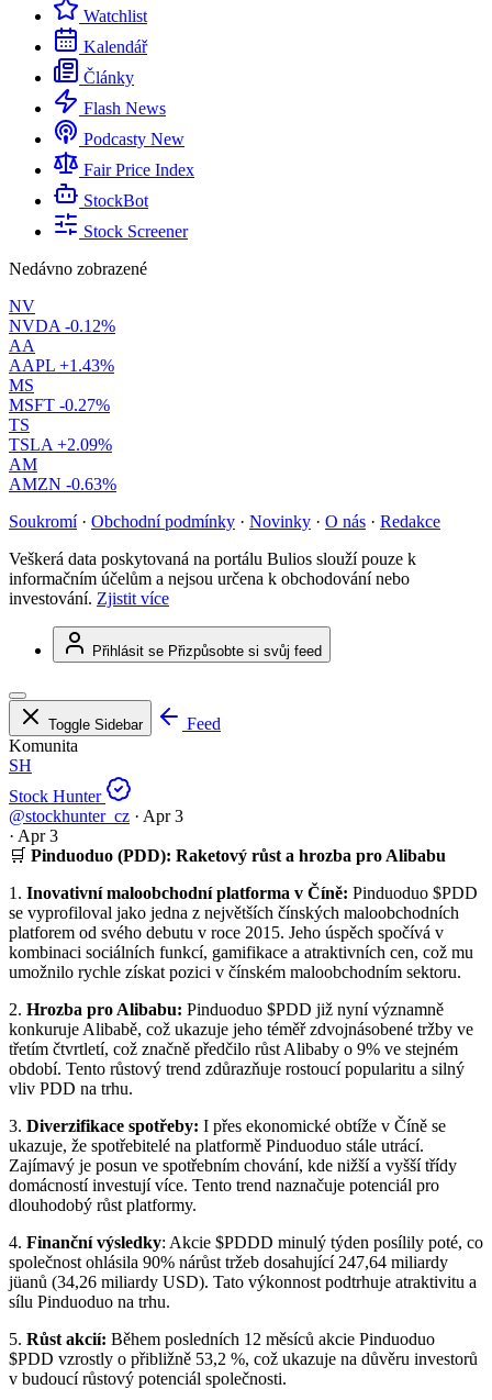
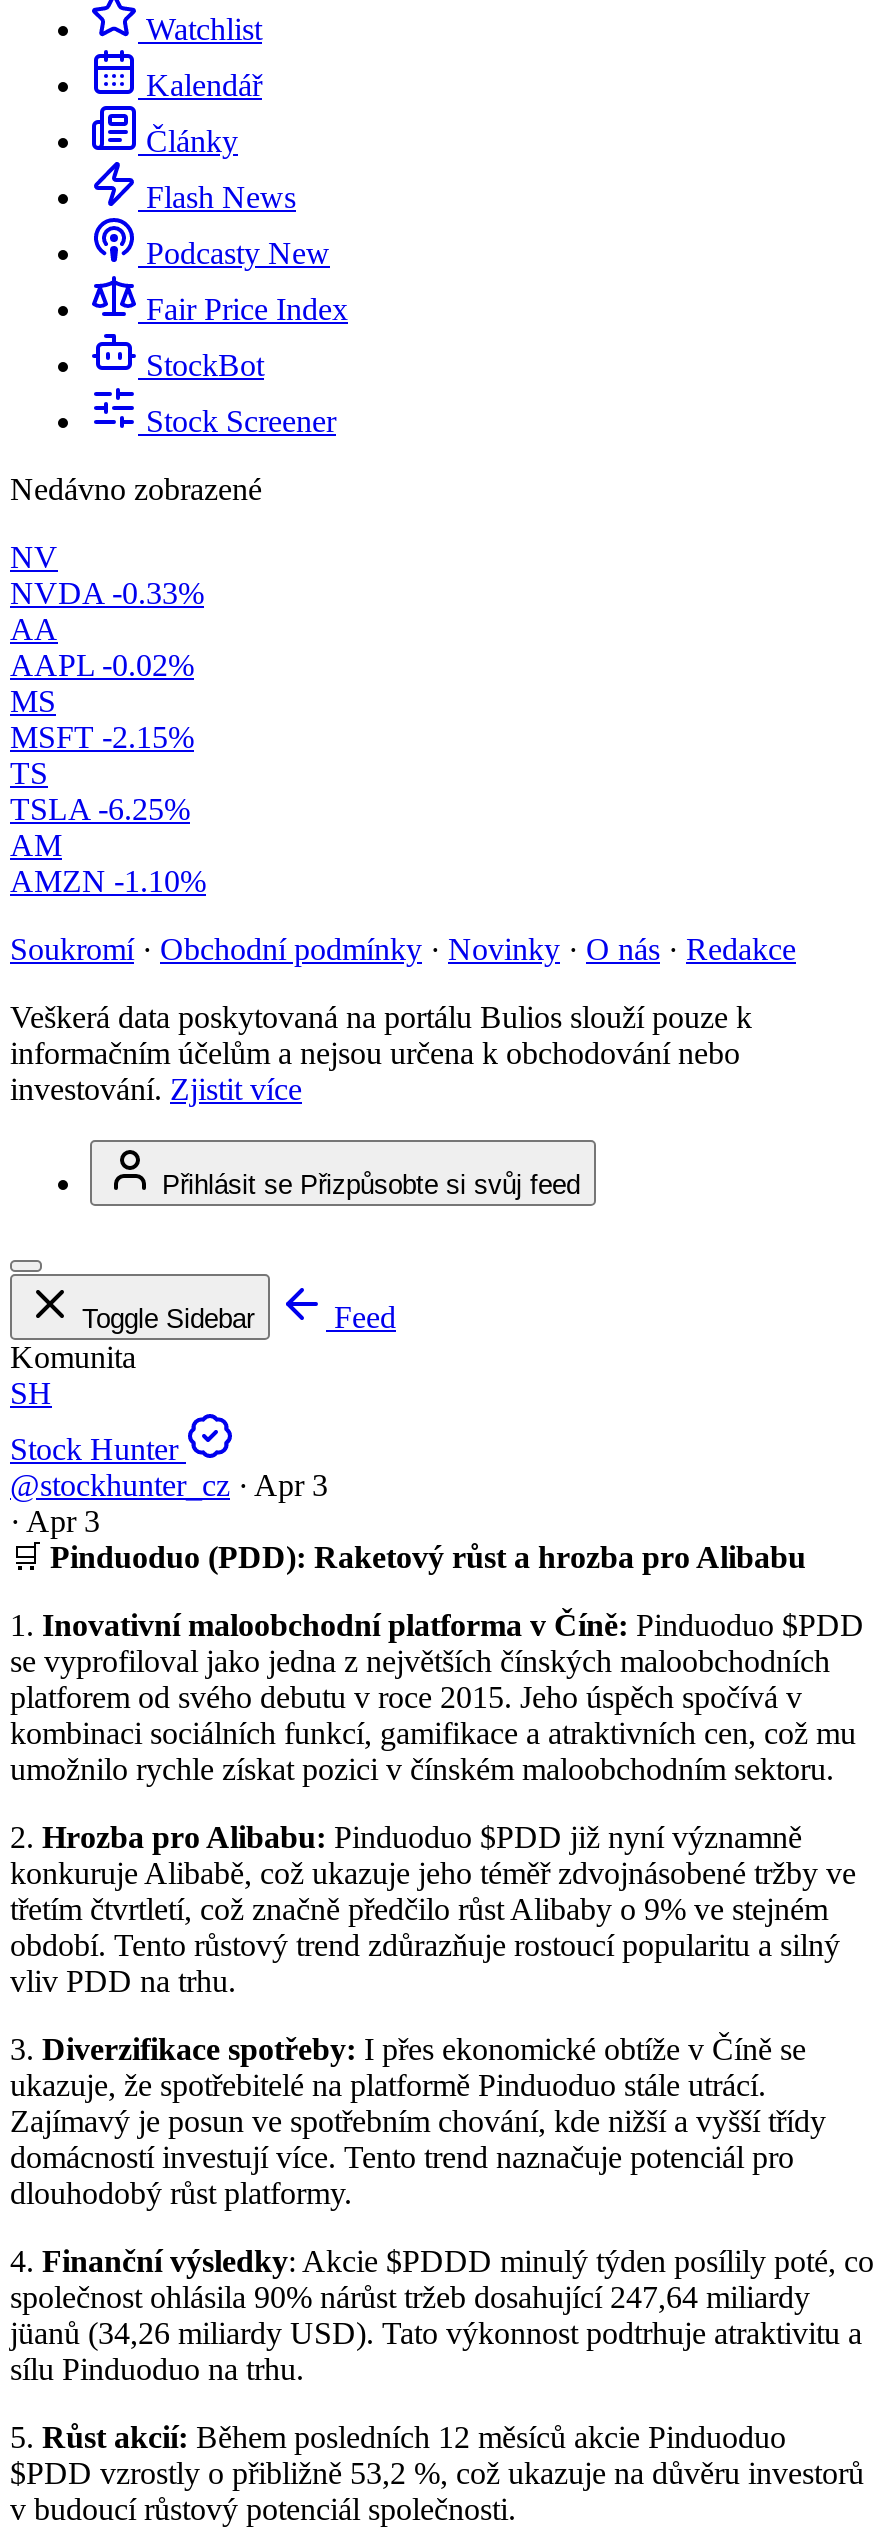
- NVDA -0.12%
+ NVDA -0.33%

- AAPL +1.43%
+ AAPL -0.02%

- MSFT -0.27%
+ MSFT -2.15%

- TSLA +2.09%
+ TSLA -6.25%

- AMZN -0.63%
+ AMZN -1.10%
